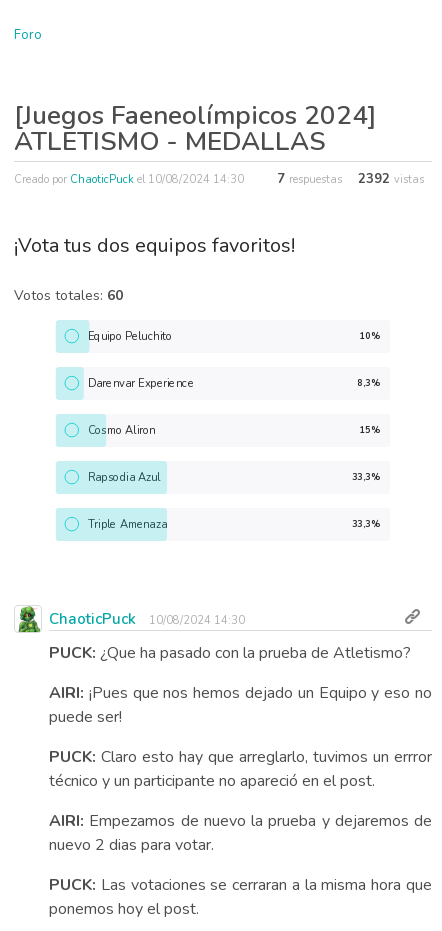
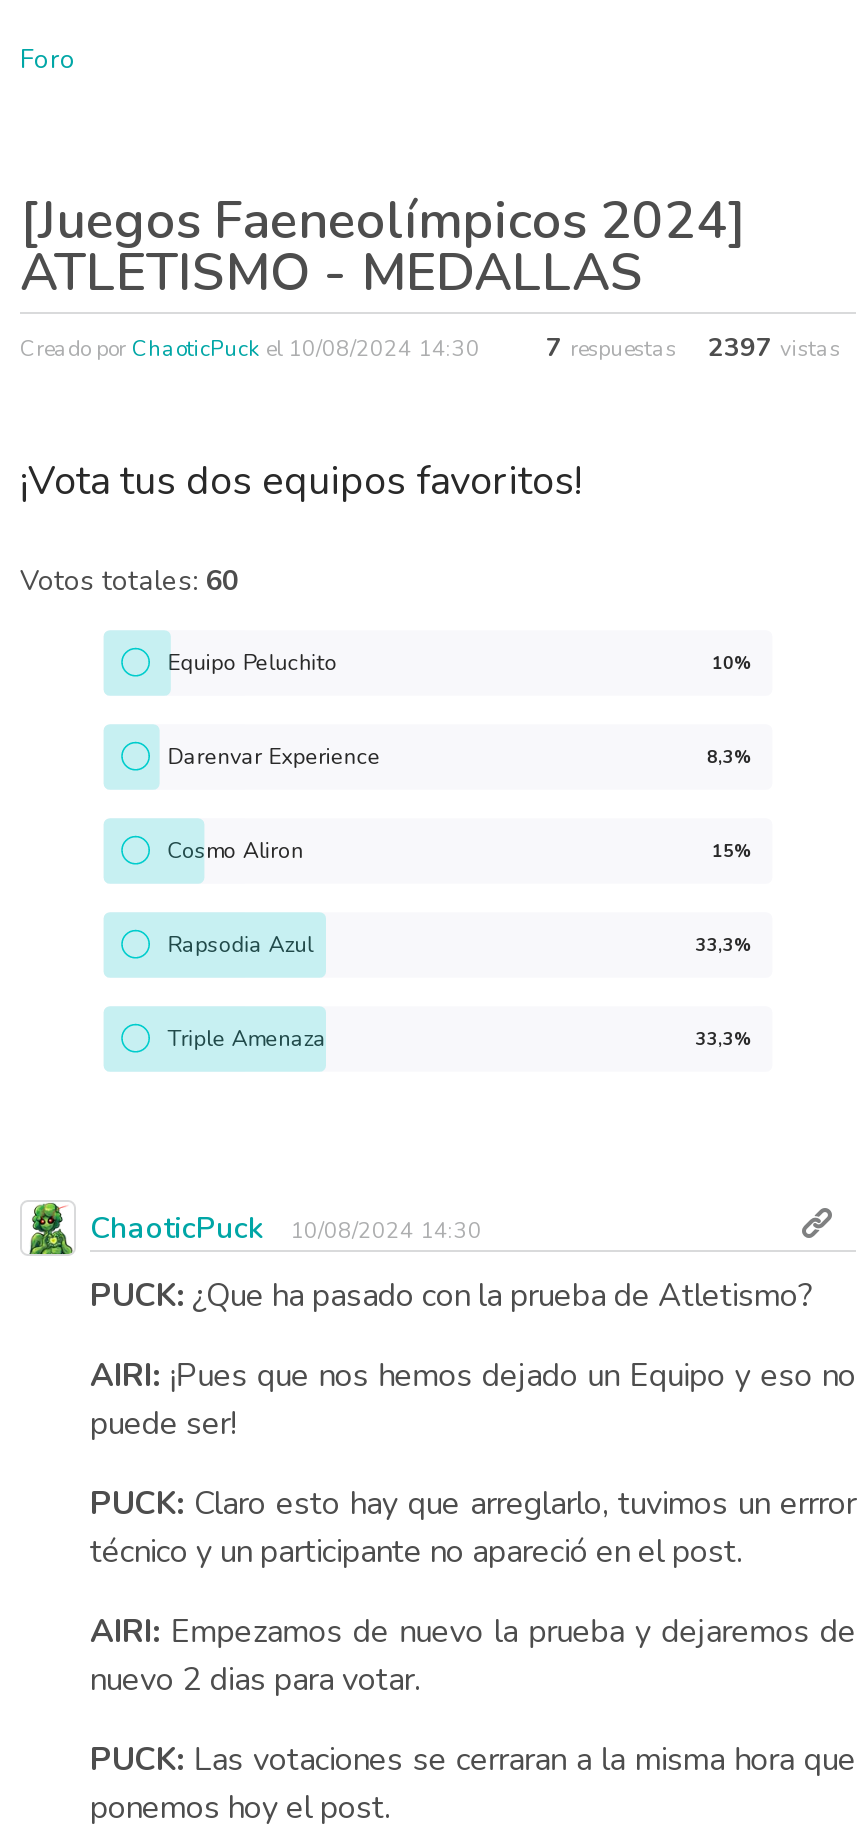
- 7 respuestas 2392 vistas
+ 7 respuestas 2397 vistas
